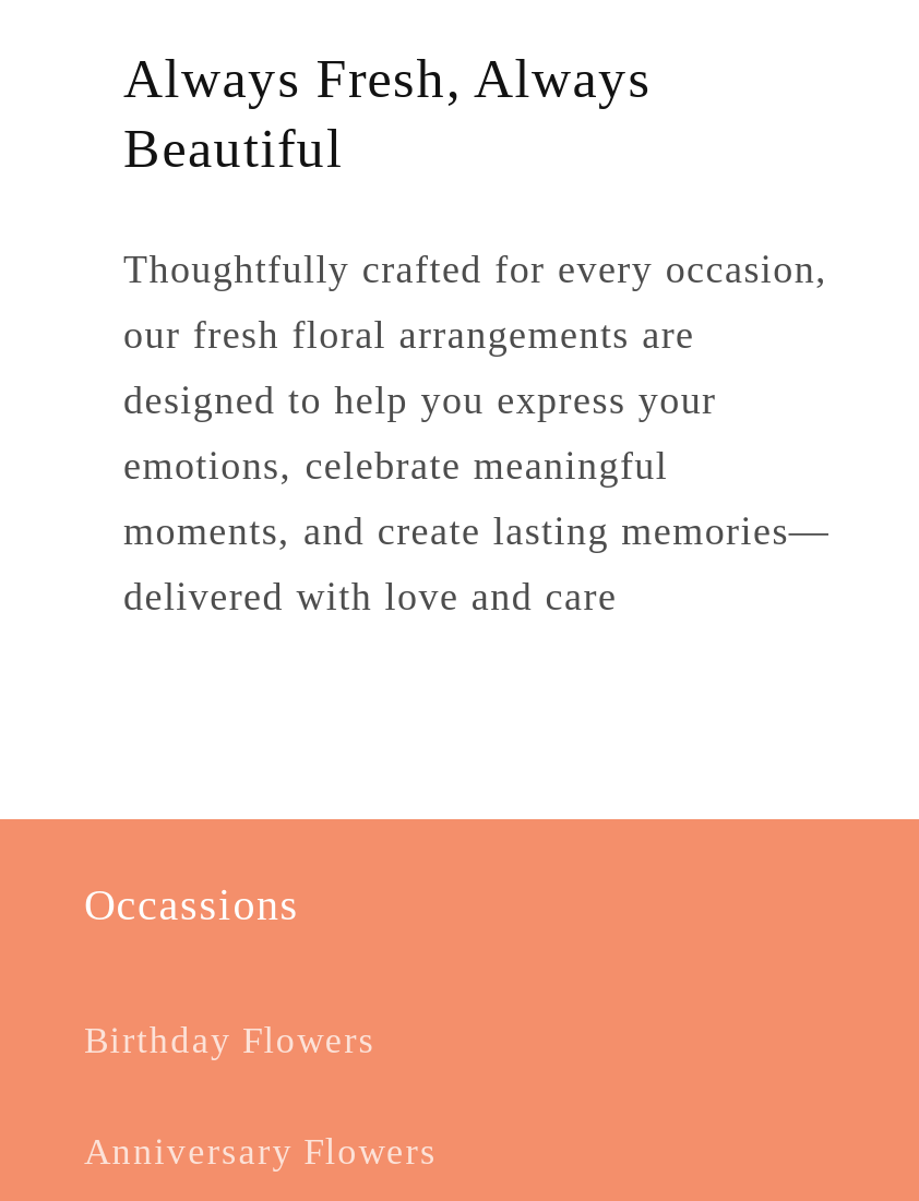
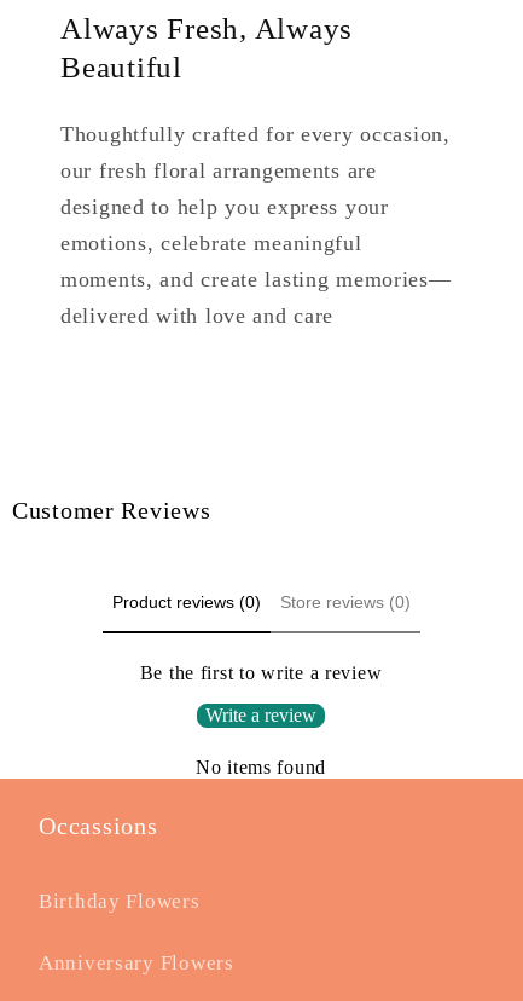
+ Customer Reviews

+ Product reviews (0)
+ Store reviews (0)
+ Be the first to write a review
+ Write a review
+ No items found
